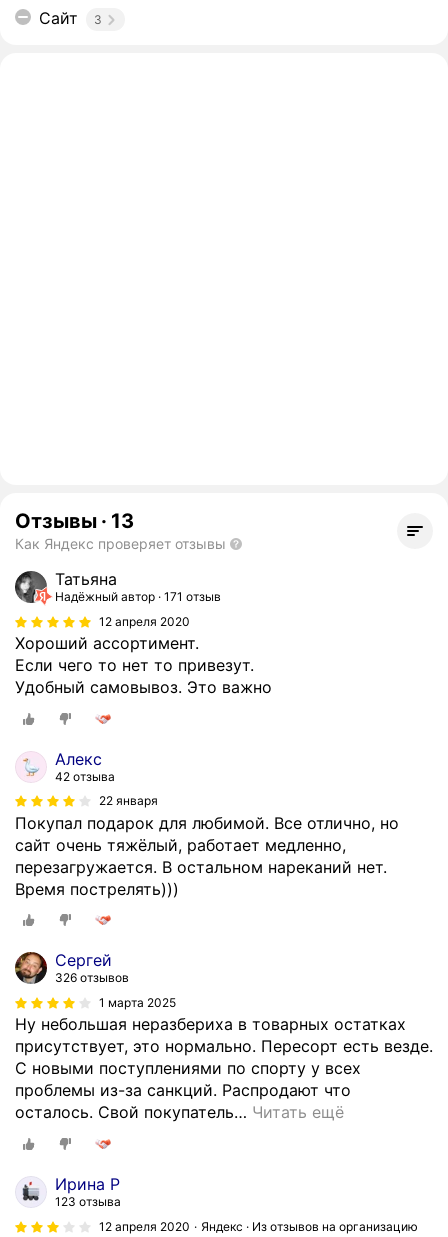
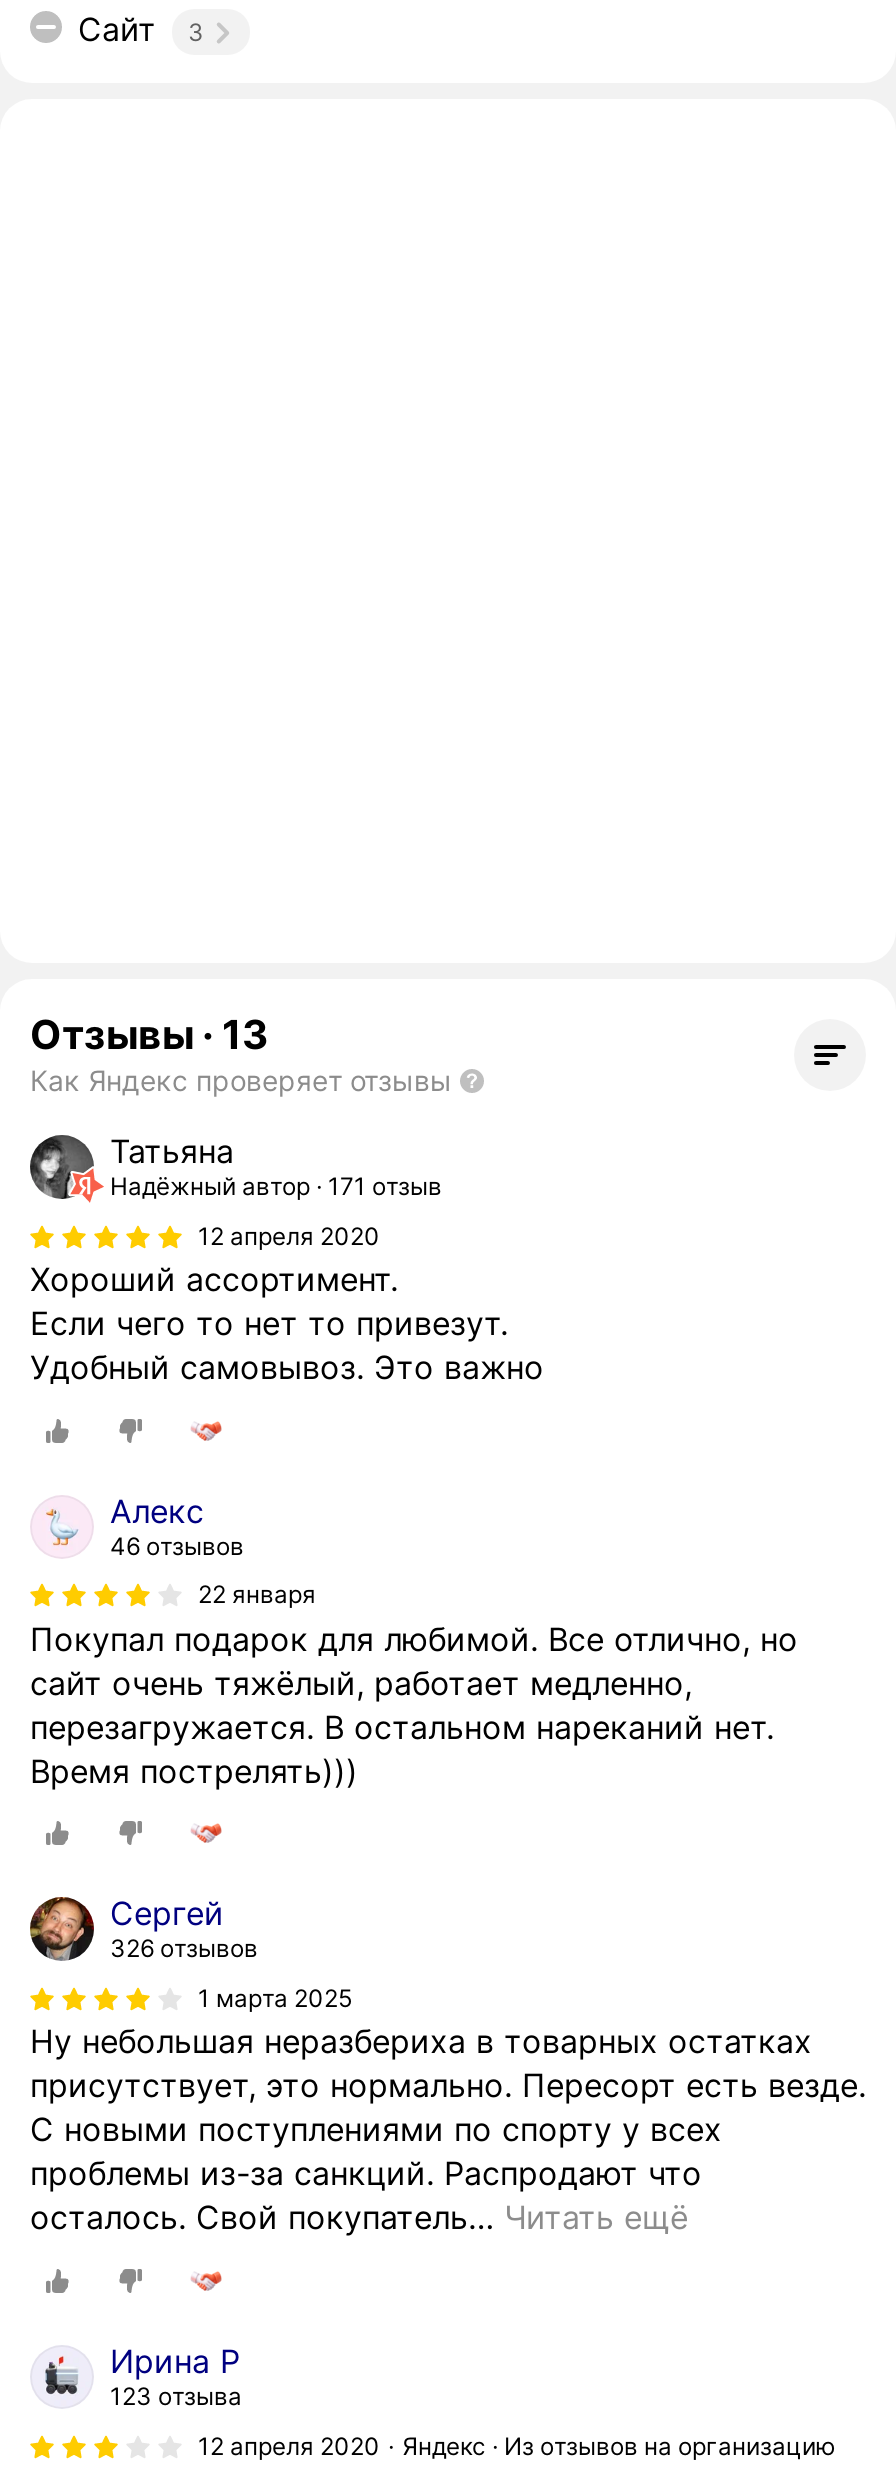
- 42 отзыва
+ 46 отзывов
